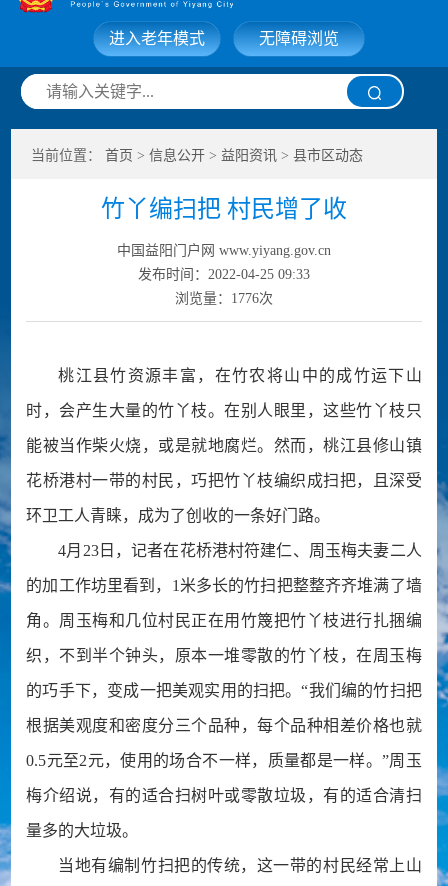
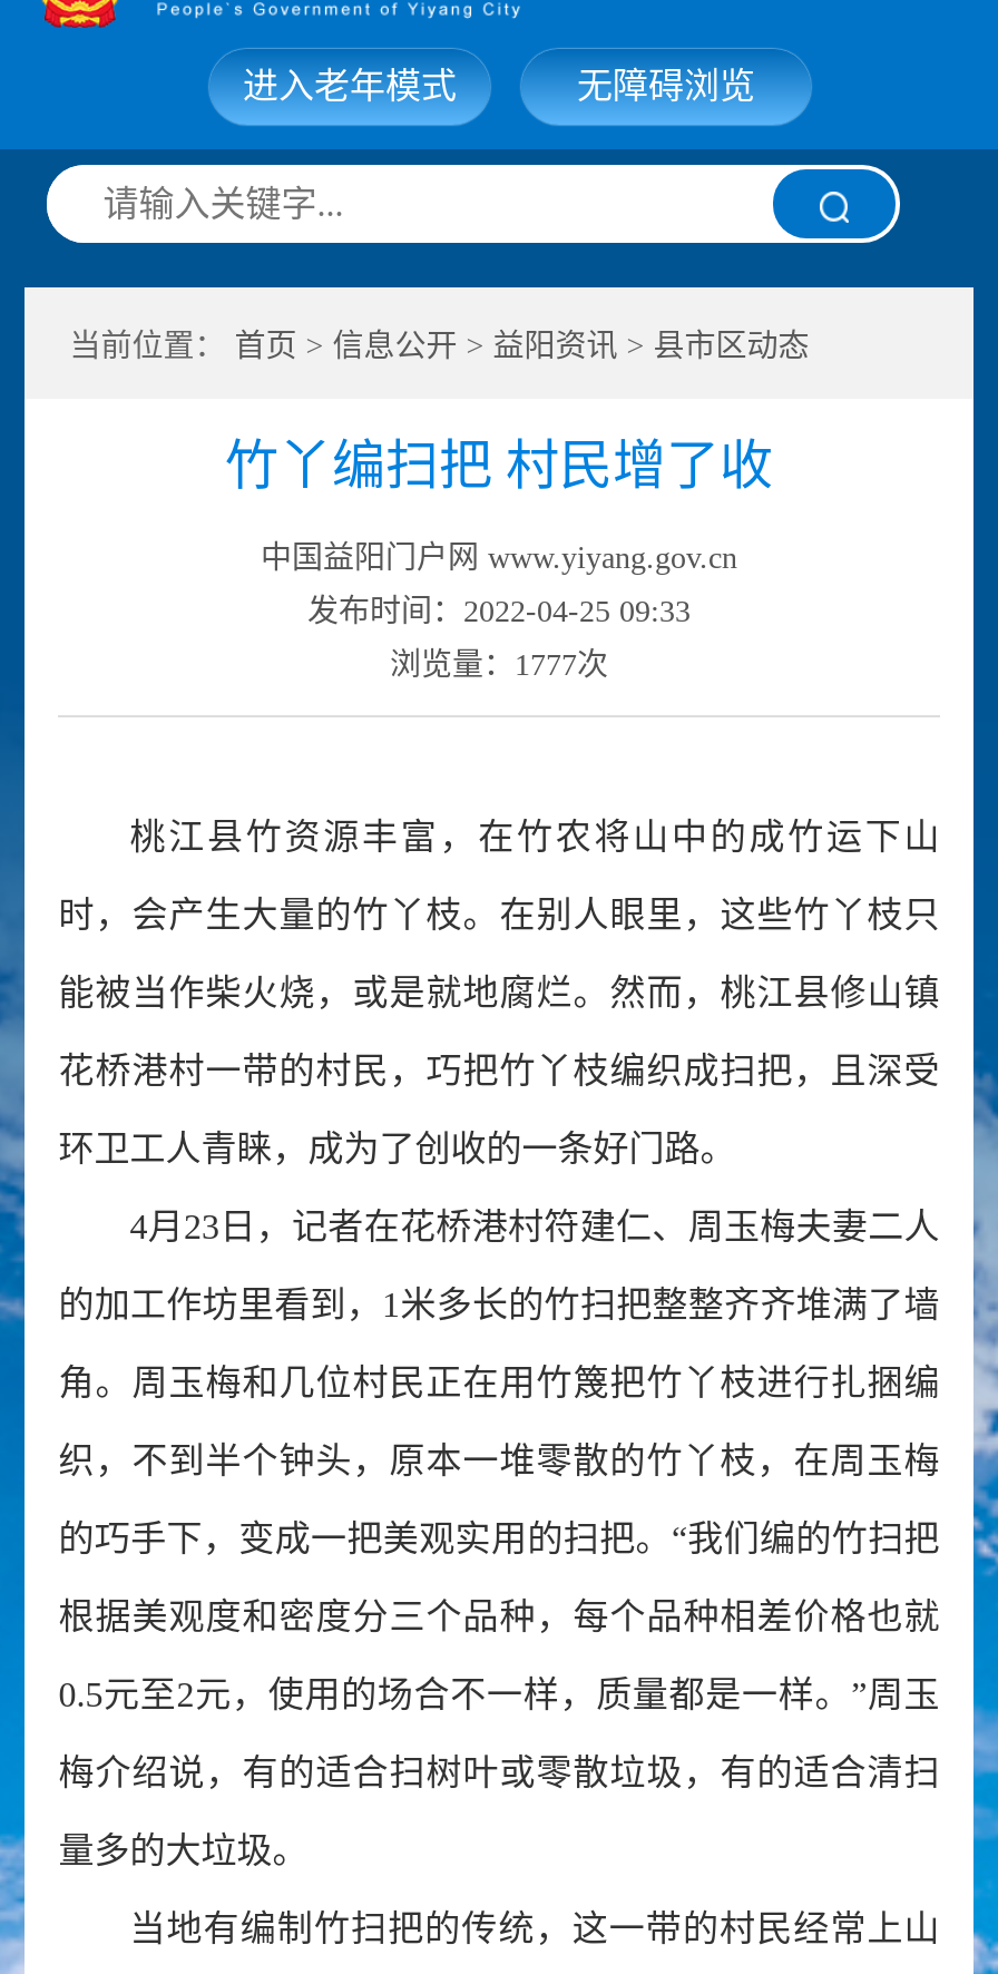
- 浏览量：1776次
+ 浏览量：1777次
